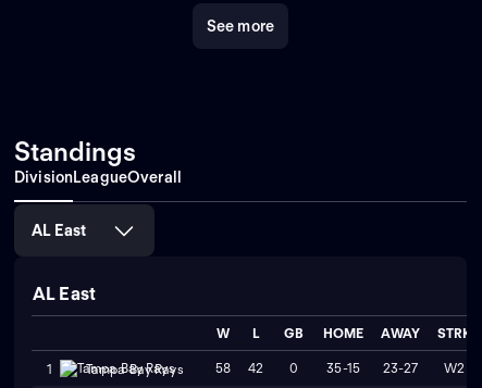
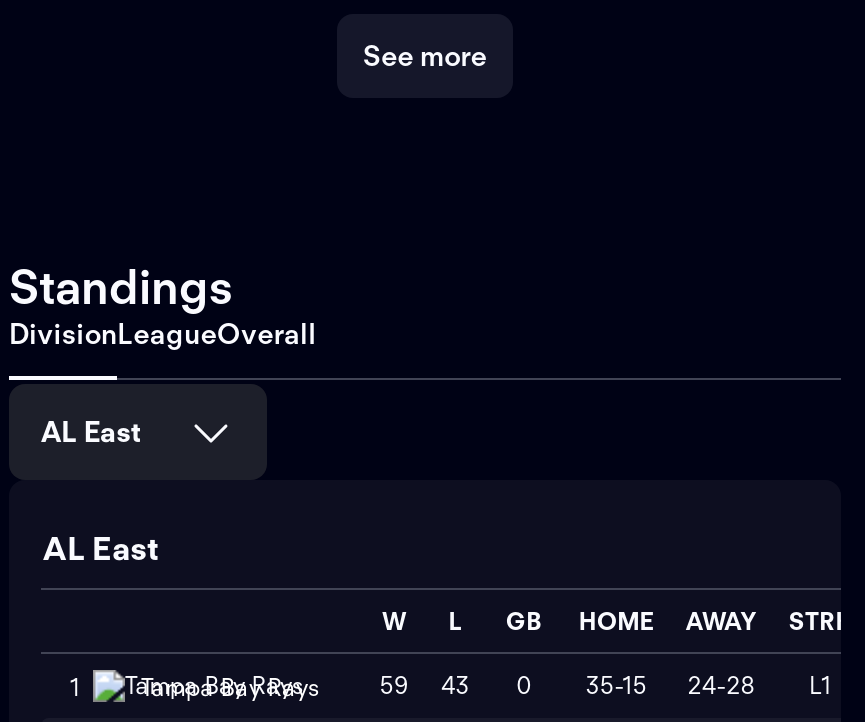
- 58
+ 59

- 42
+ 43

- 23-27
- W2
+ 24-28
+ L1
